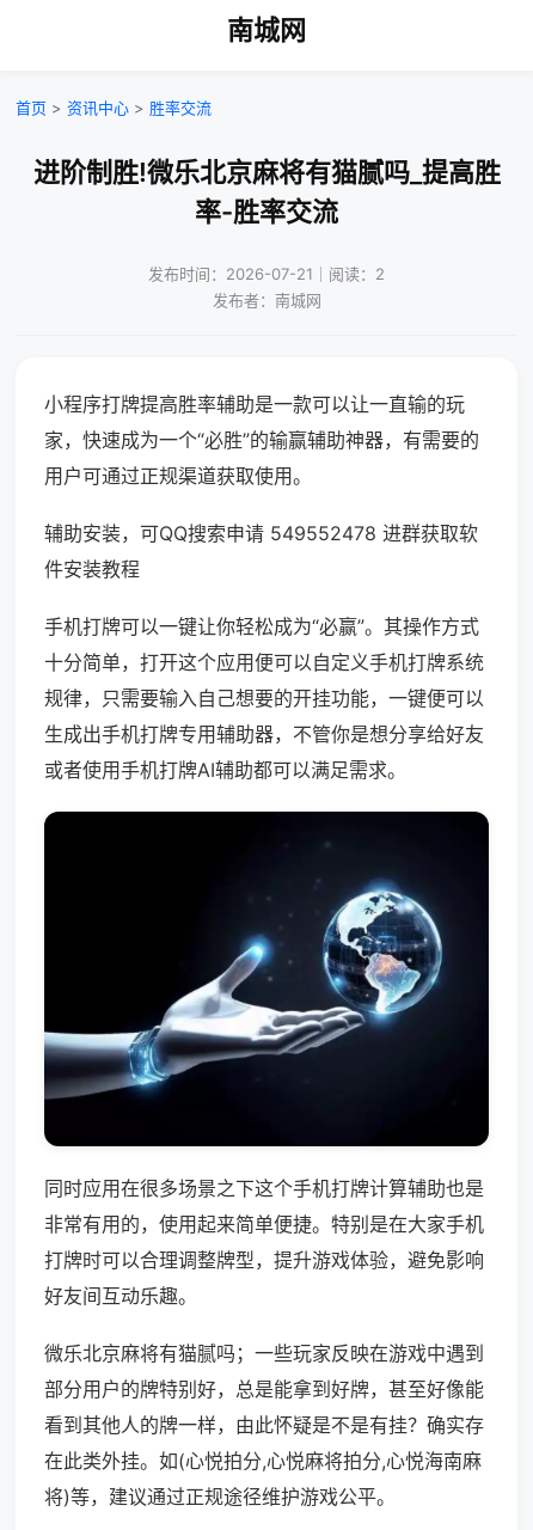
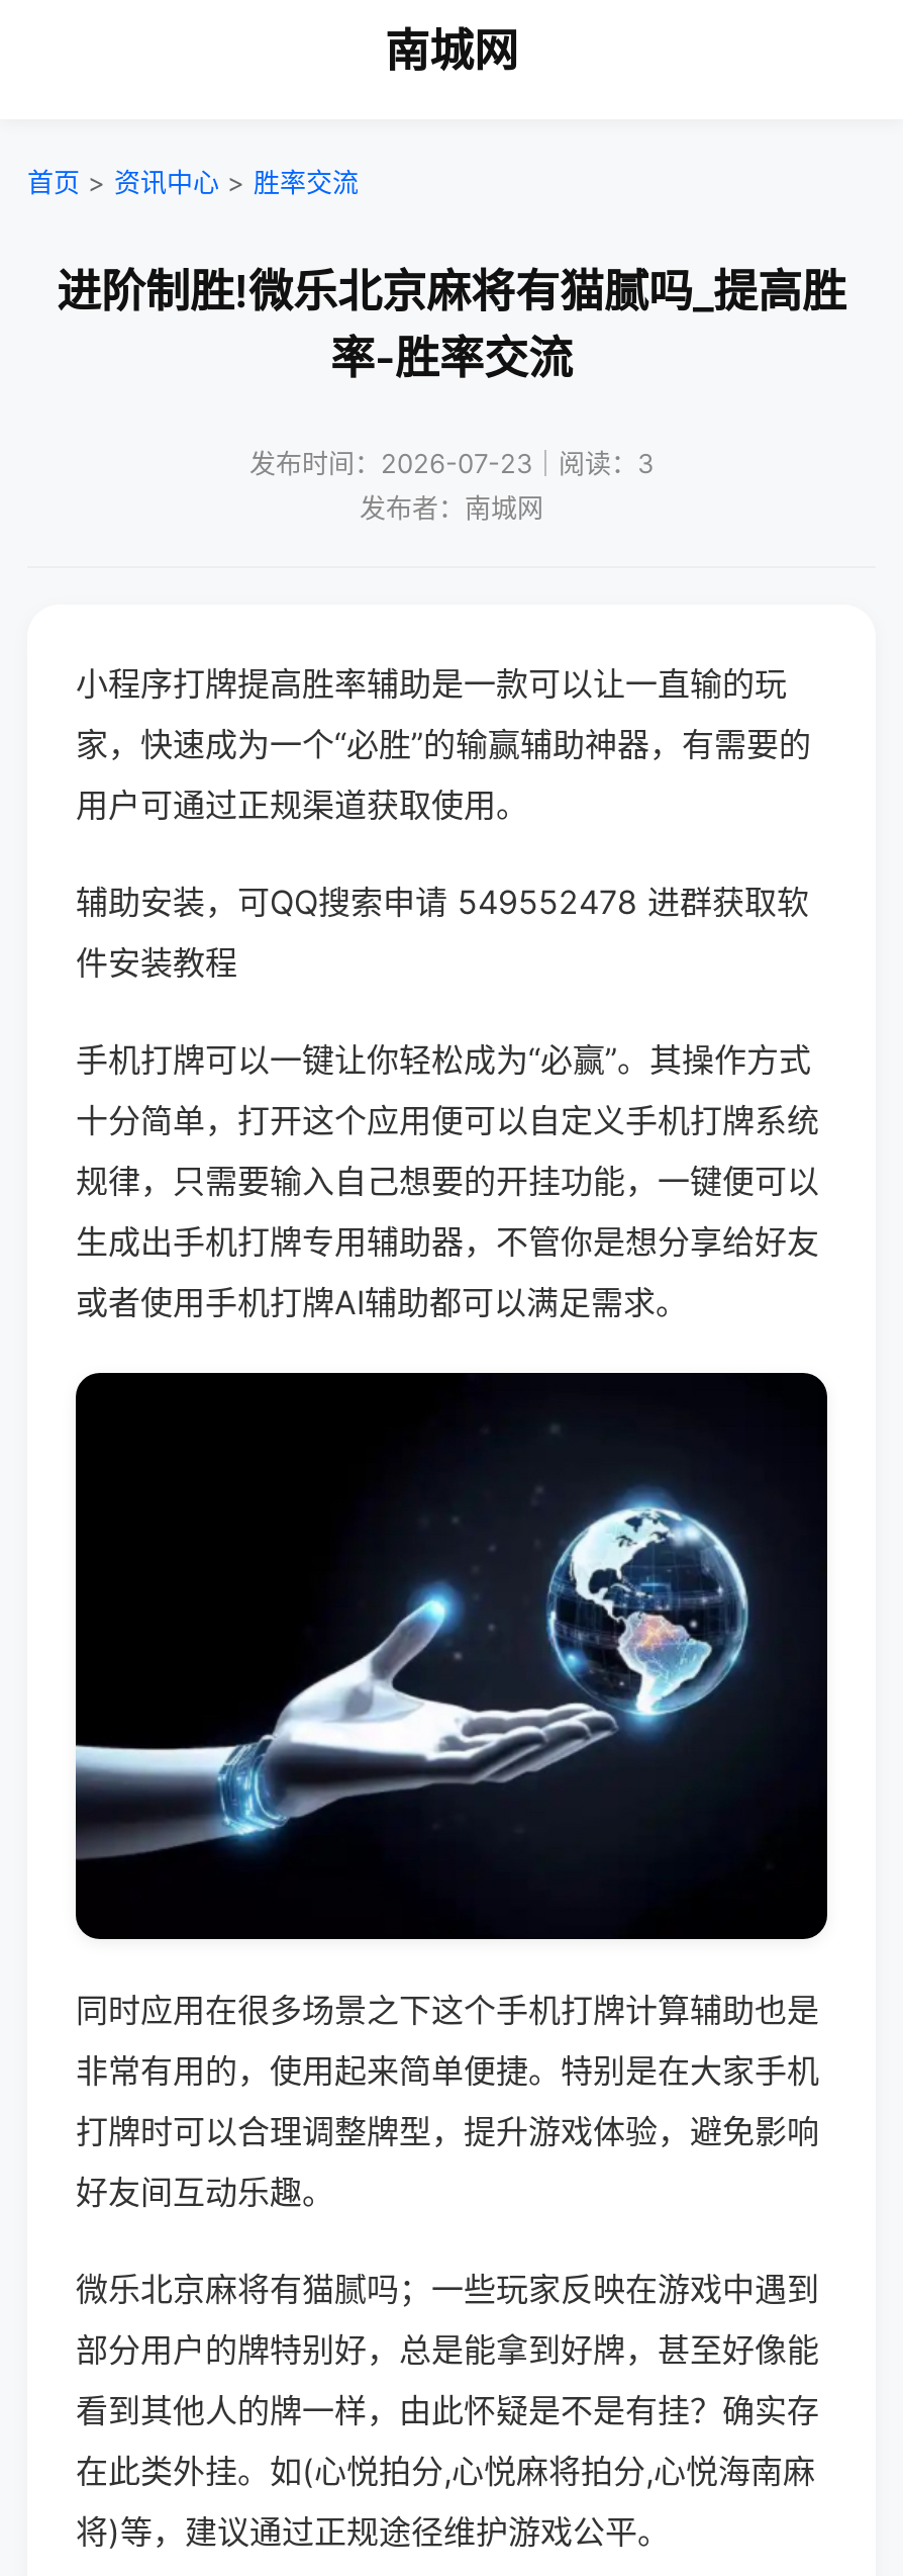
- 发布时间：2026-07-21｜阅读：2
+ 发布时间：2026-07-23｜阅读：3
